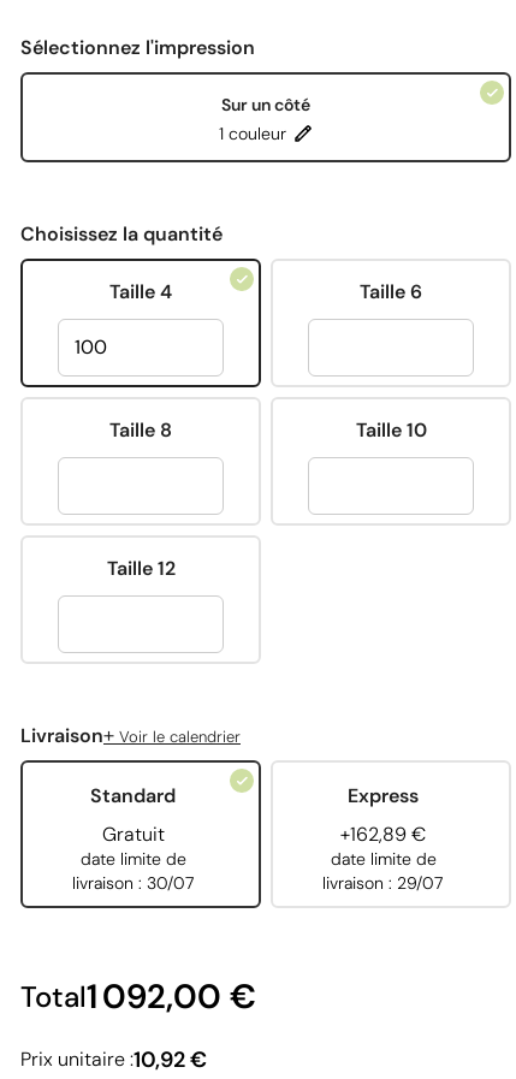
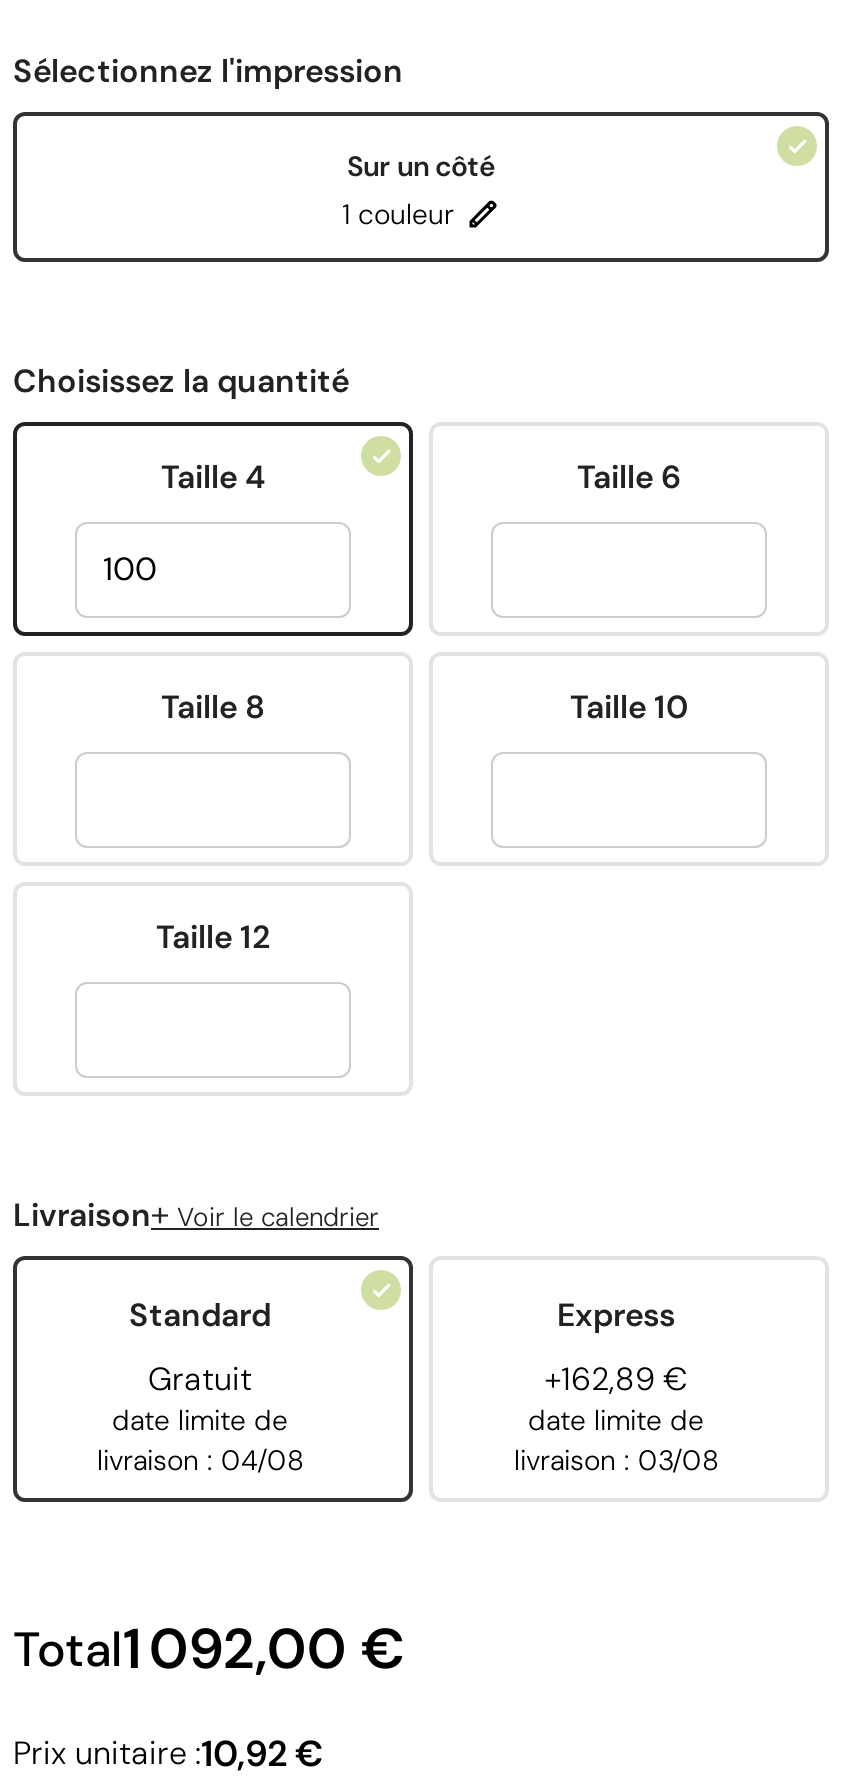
- livraison : 30/07
+ livraison : 04/08

- livraison : 29/07
+ livraison : 03/08
